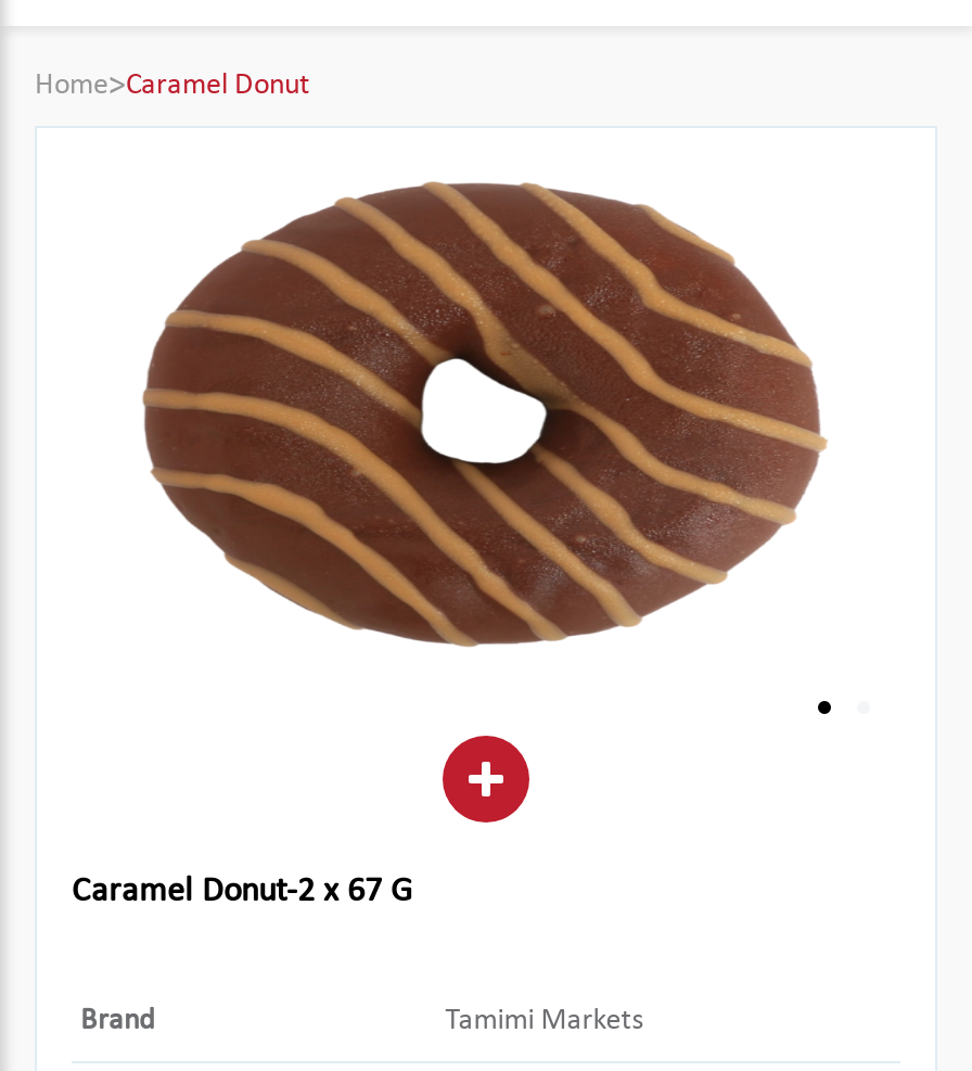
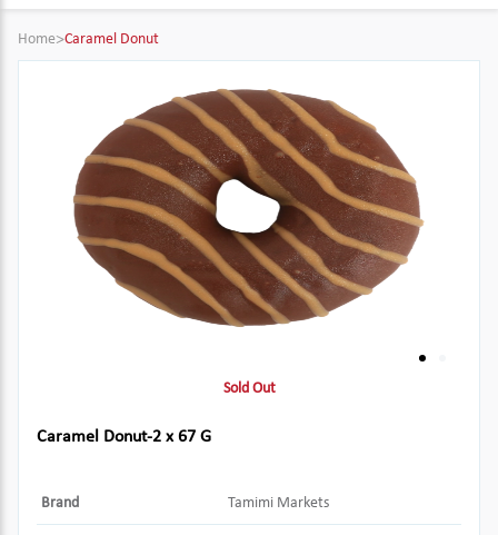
+ Sold Out
